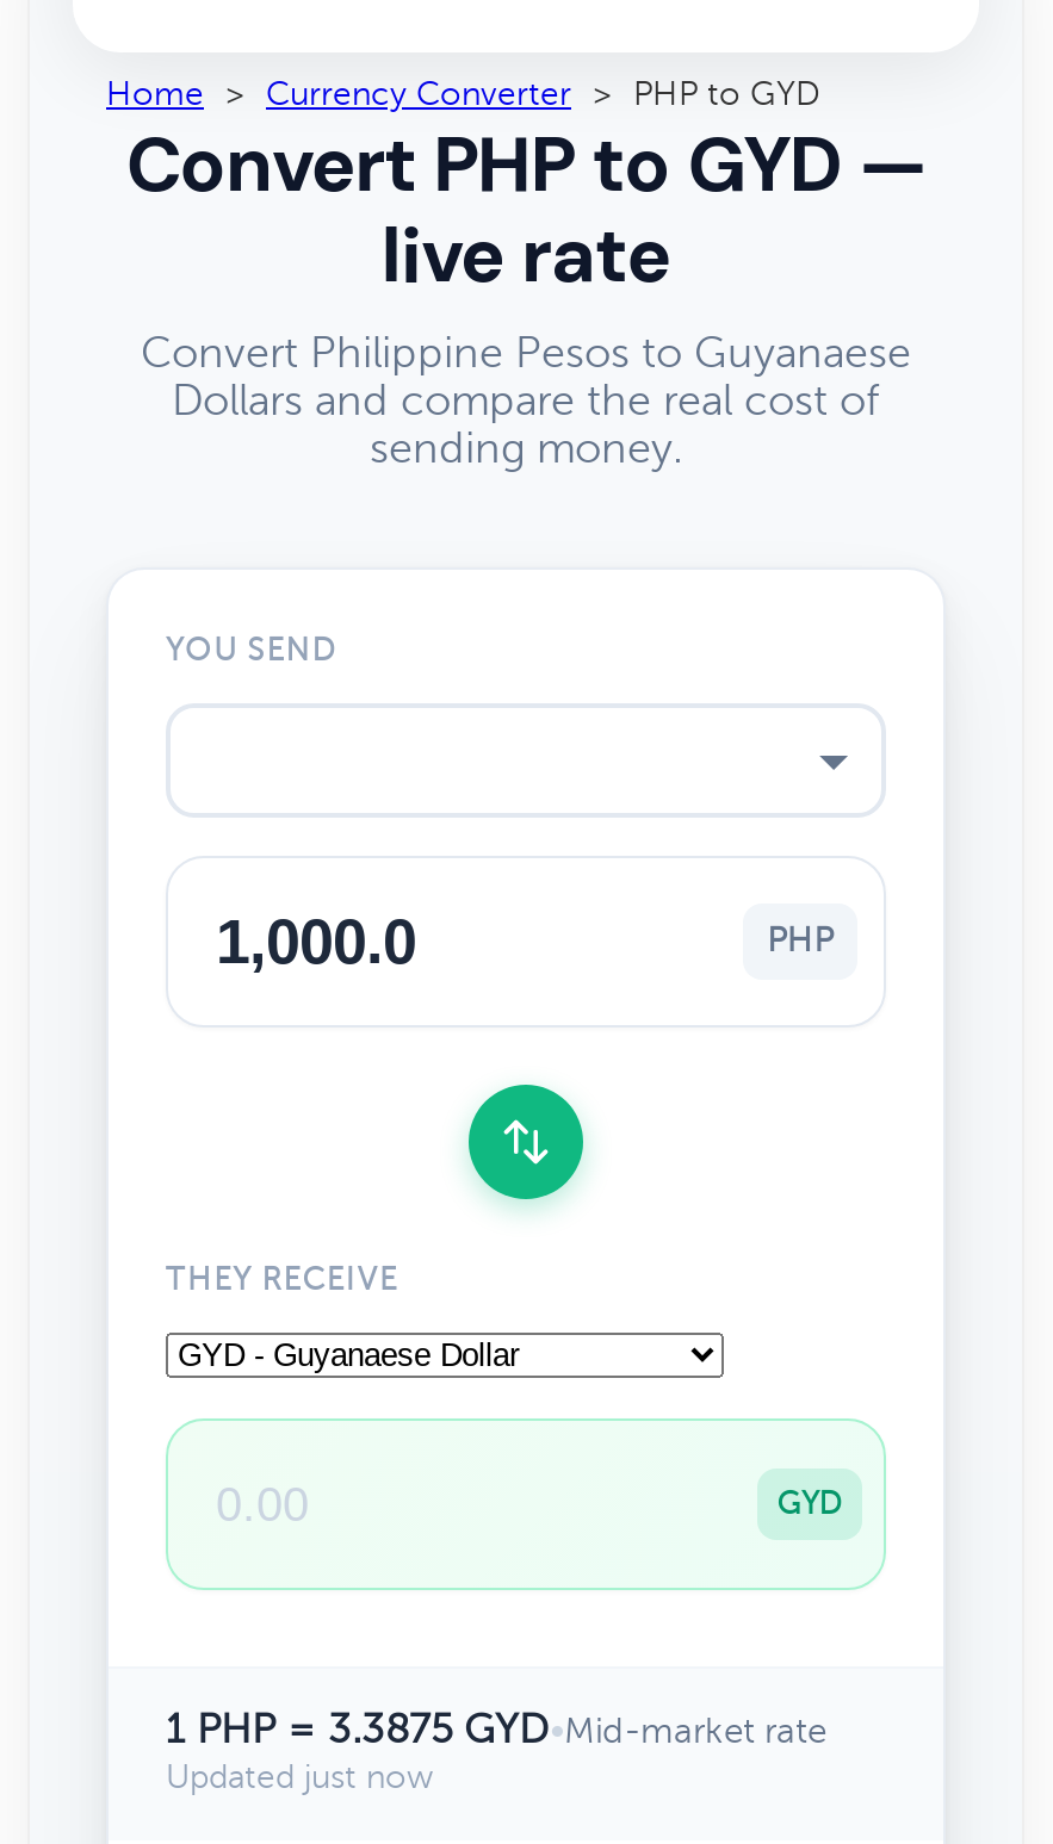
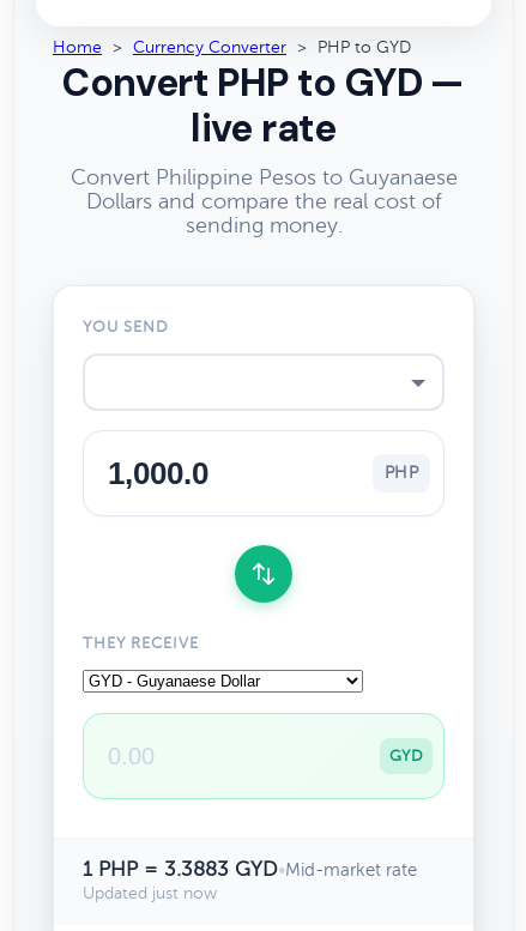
- 1 PHP = 3.3875 GYD • Mid-market rate
+ 1 PHP = 3.3883 GYD • Mid-market rate
